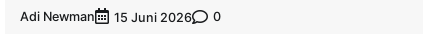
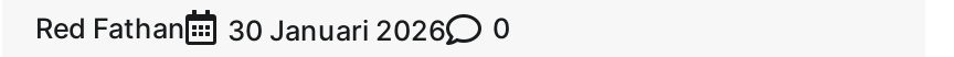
- Adi Newman
- 15 Juni 2026
+ Red Fathan
+ 30 Januari 2026
